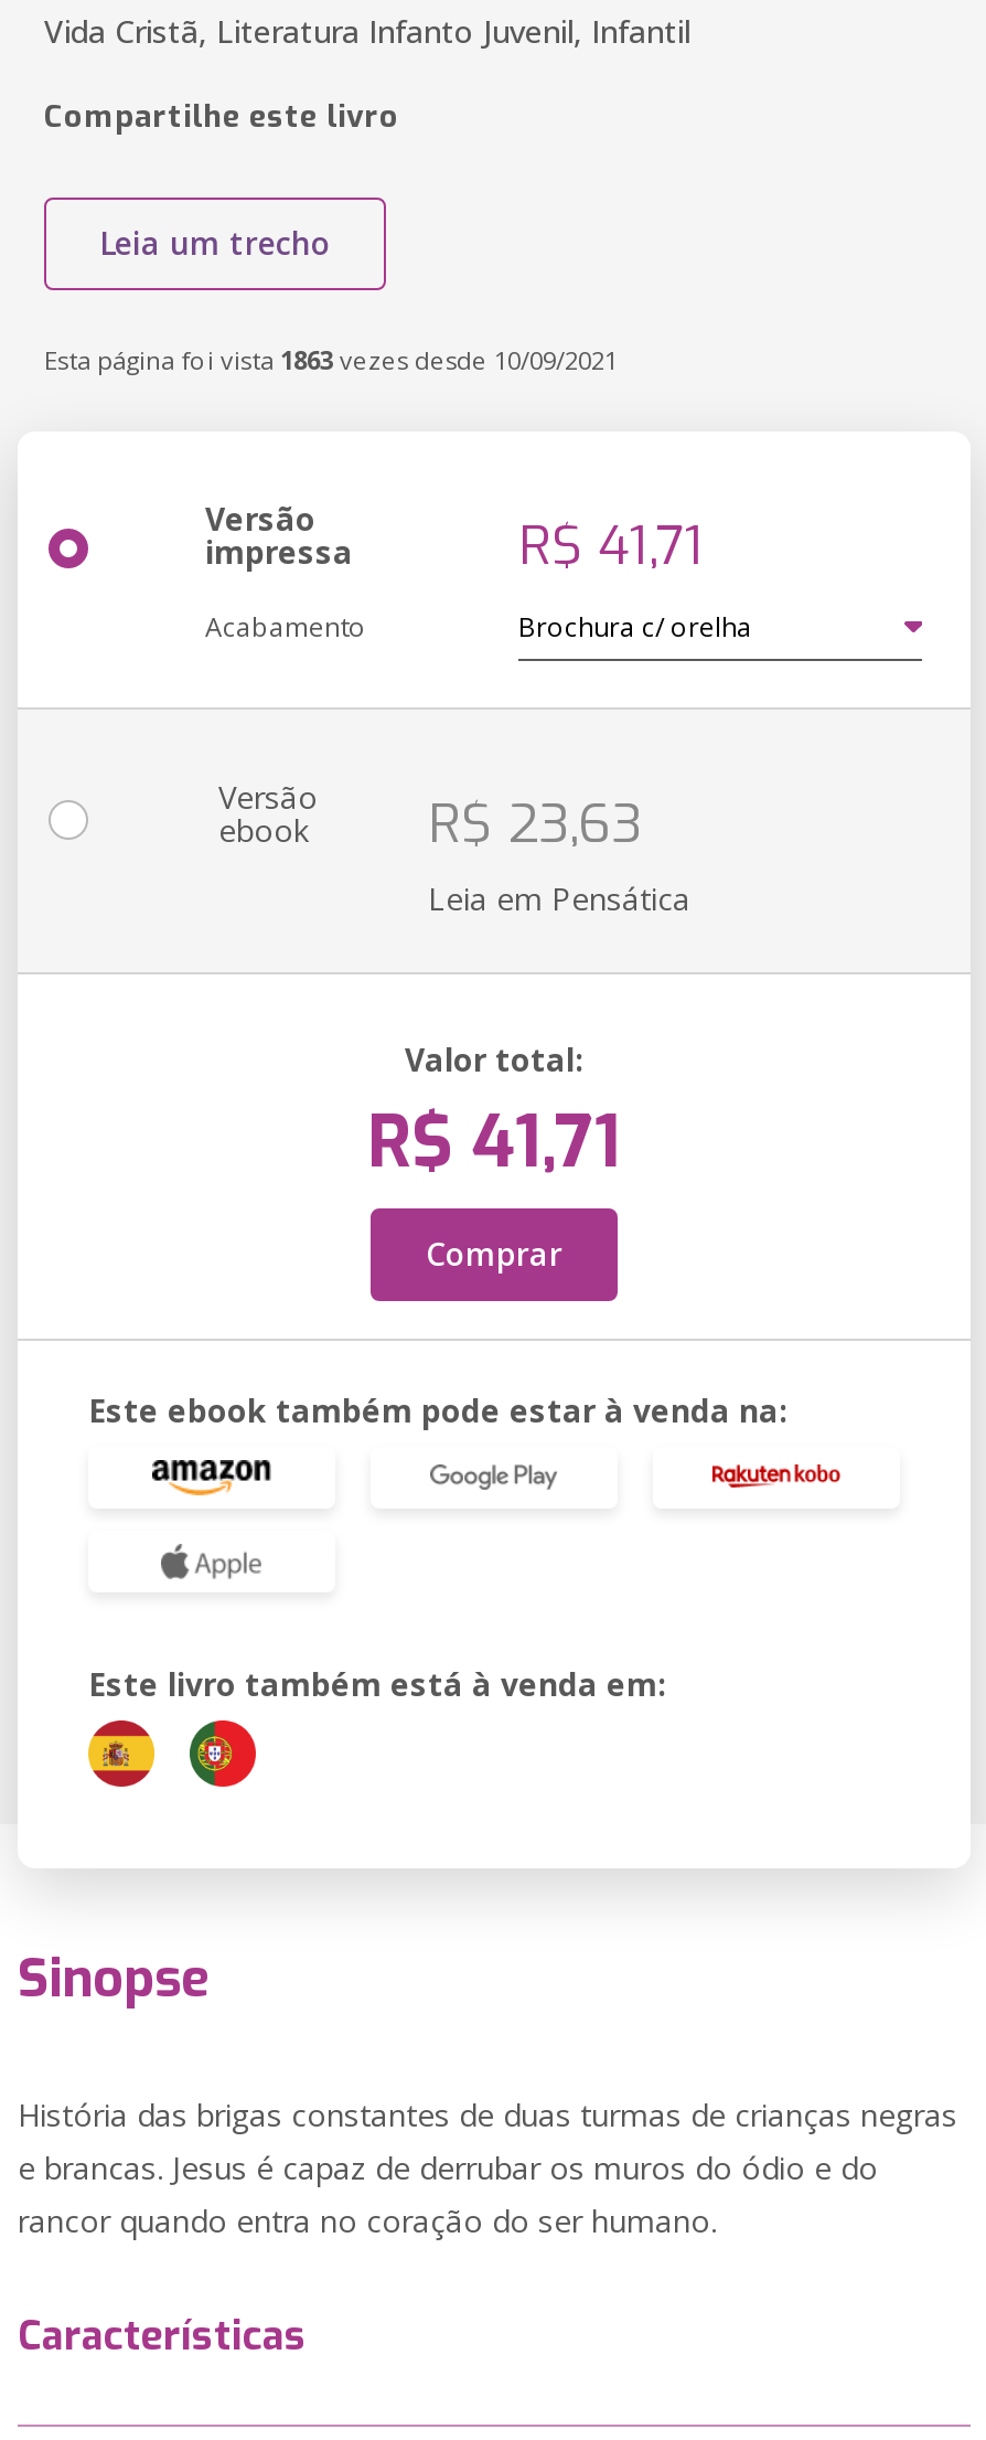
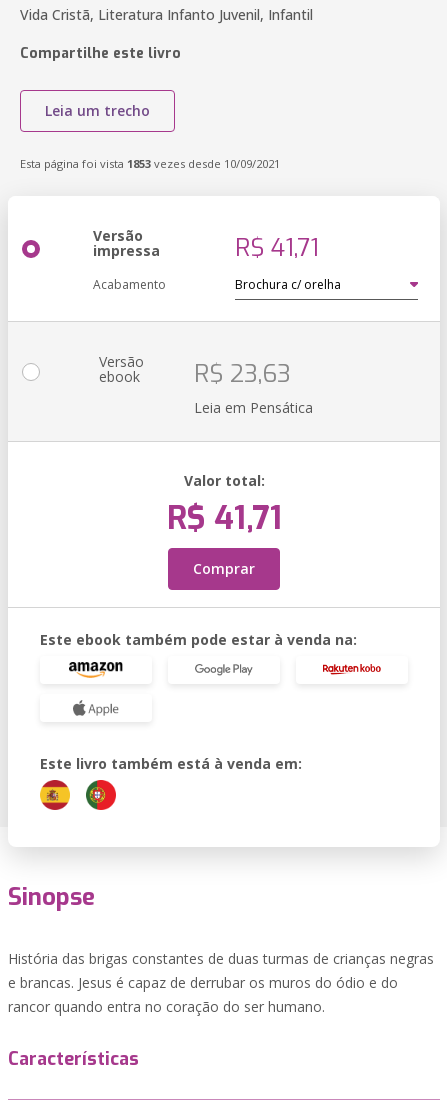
- Esta página foi vista 1863 vezes desde 10/09/2021
+ Esta página foi vista 1853 vezes desde 10/09/2021
